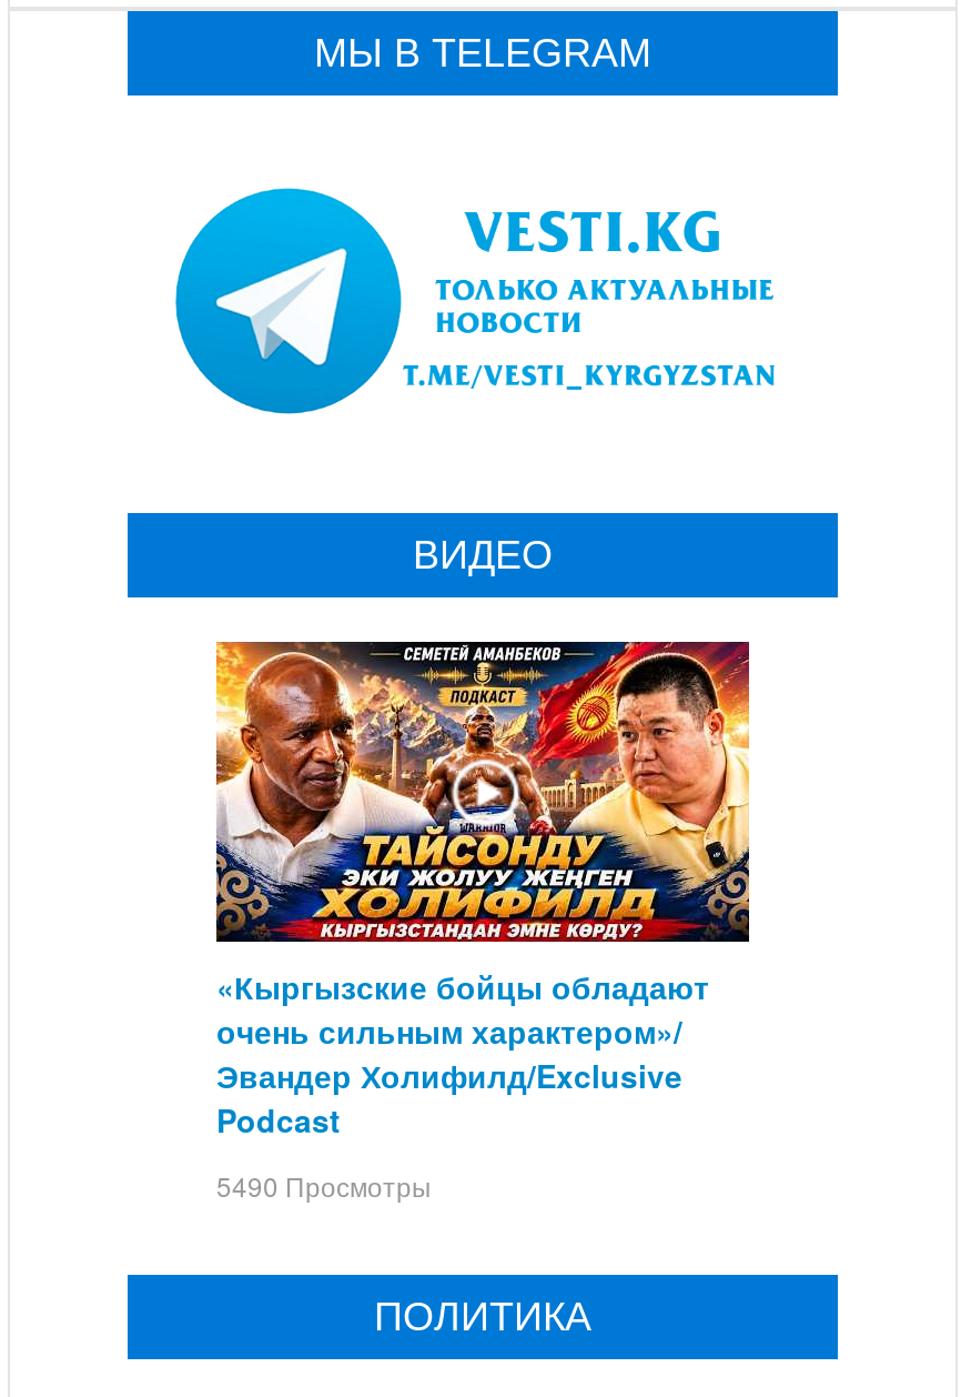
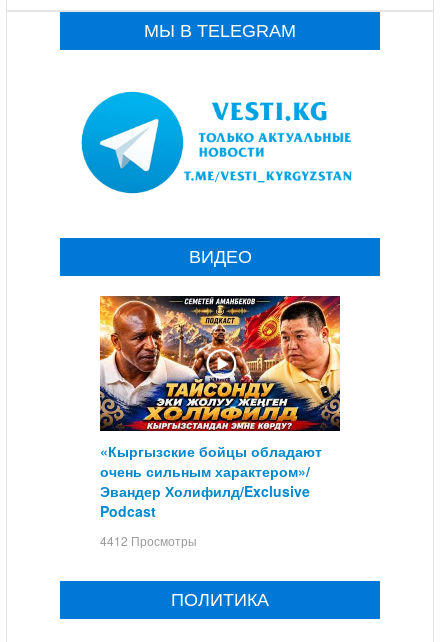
- 5490 Просмотры
+ 4412 Просмотры
